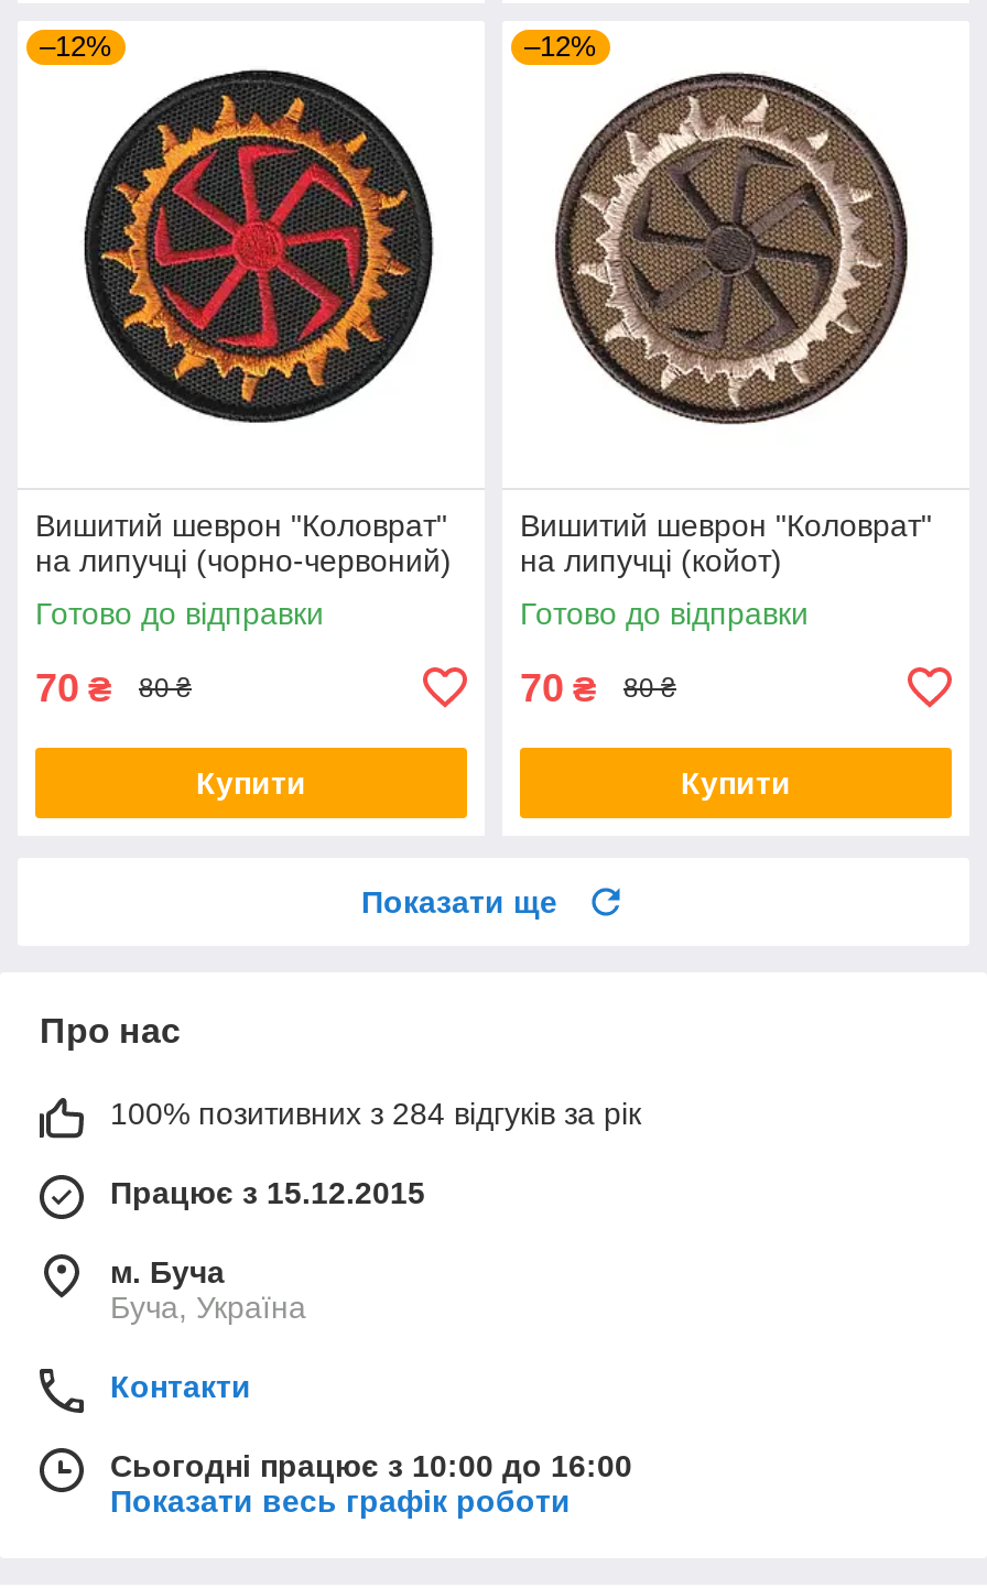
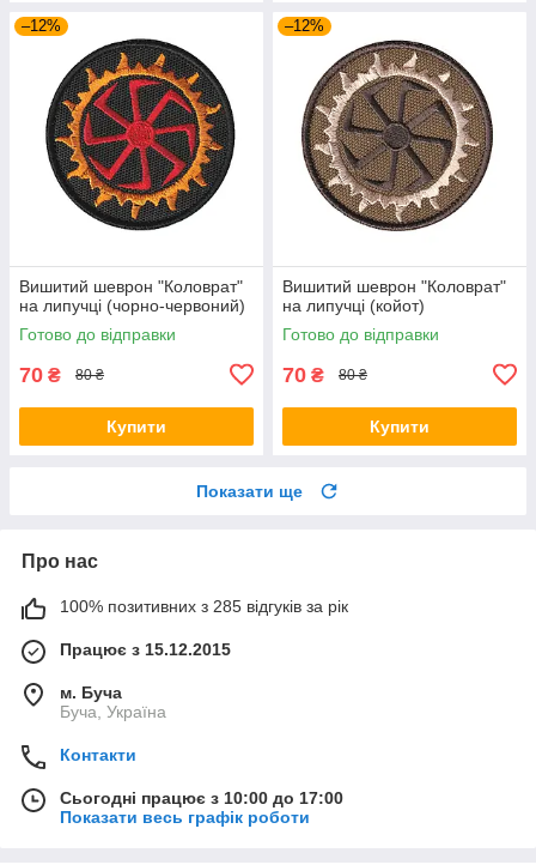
- 100% позитивних з 284 відгуків за рік
+ 100% позитивних з 285 відгуків за рік

- Сьогодні працює з 10:00 до 16:00
+ Сьогодні працює з 10:00 до 17:00
